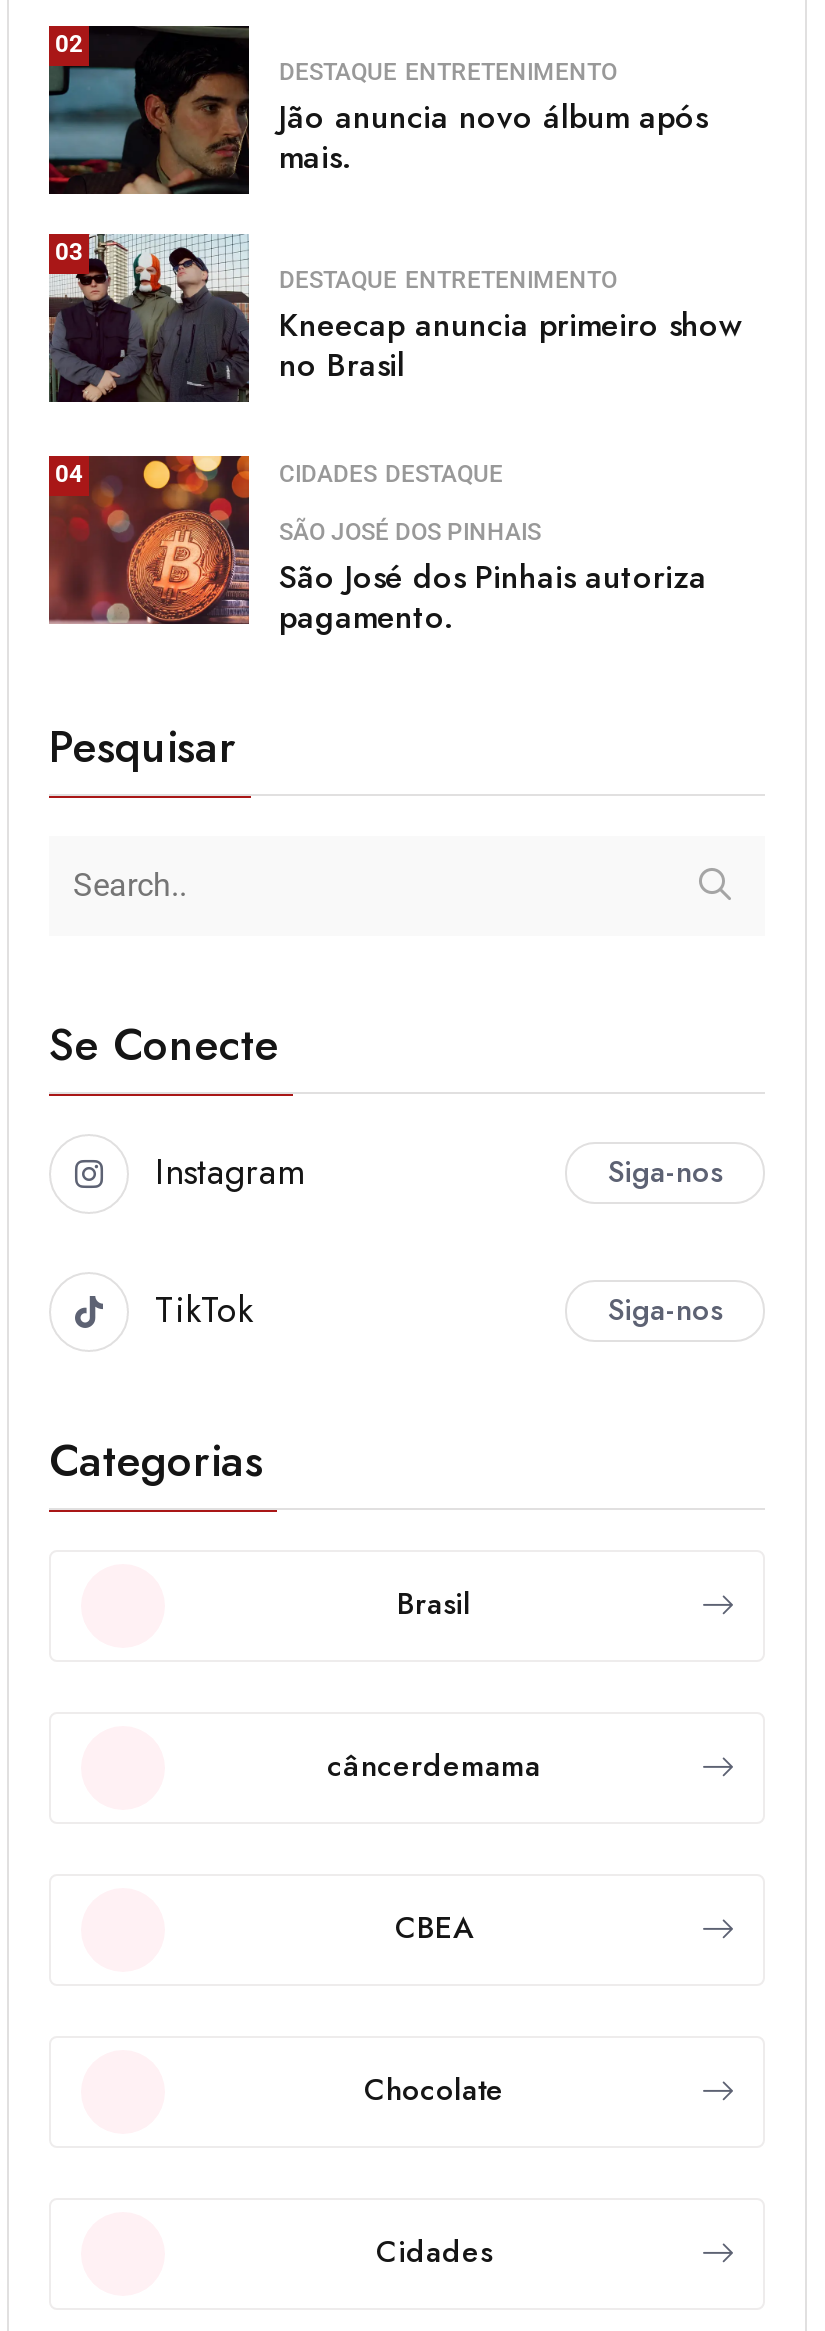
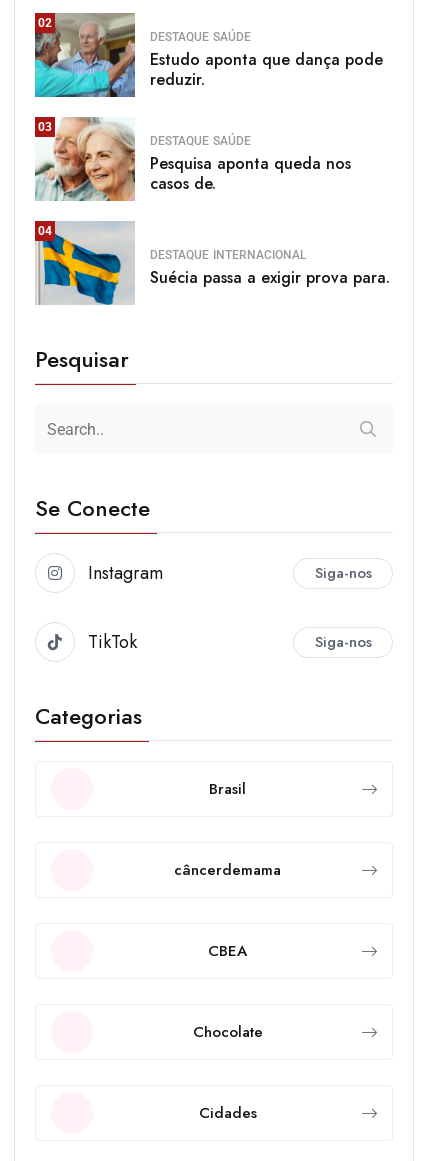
- [image]
- DESTAQUE ENTRETENIMENTO
- Jão anuncia novo álbum após
- mais.
+ [image]
+ DESTAQUE SAÚDE
+ Estudo aponta que dança pode
+ reduzir.

- [image]
- DESTAQUE ENTRETENIMENTO
- Kneecap anuncia primeiro show
- no Brasil
+ [image]
+ DESTAQUE SAÚDE
+ Pesquisa aponta queda nos
+ casos de.

- [image]
- CIDADES DESTAQUE
- SÃO JOSÉ DOS PINHAIS
- São José dos Pinhais autoriza
- pagamento.
+ [image]
+ DESTAQUE INTERNACIONAL
+ Suécia passa a exigir prova para.
